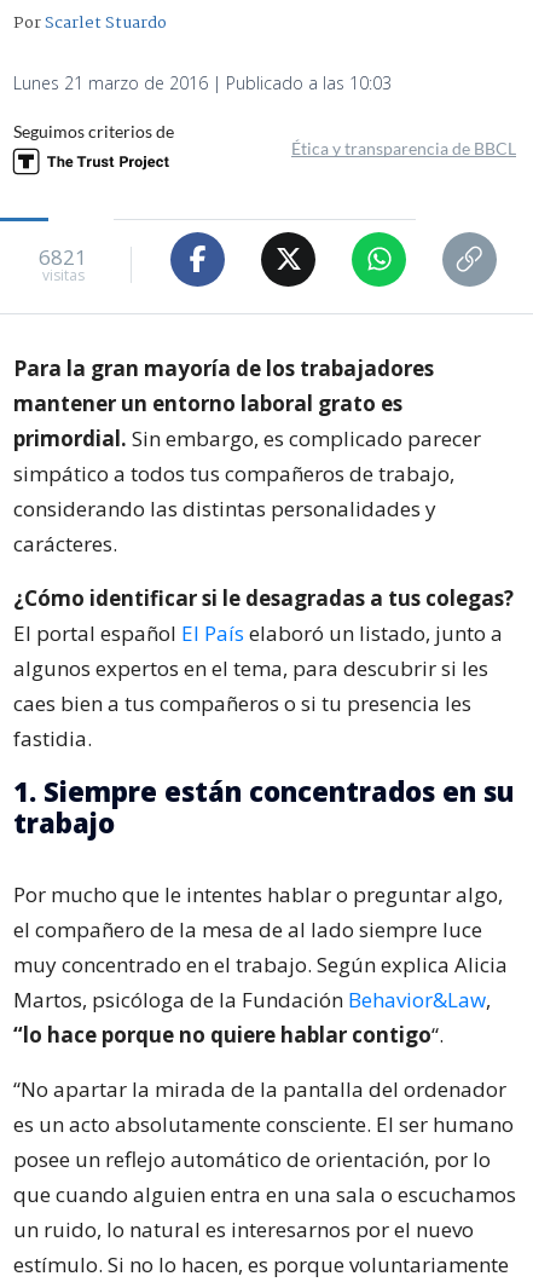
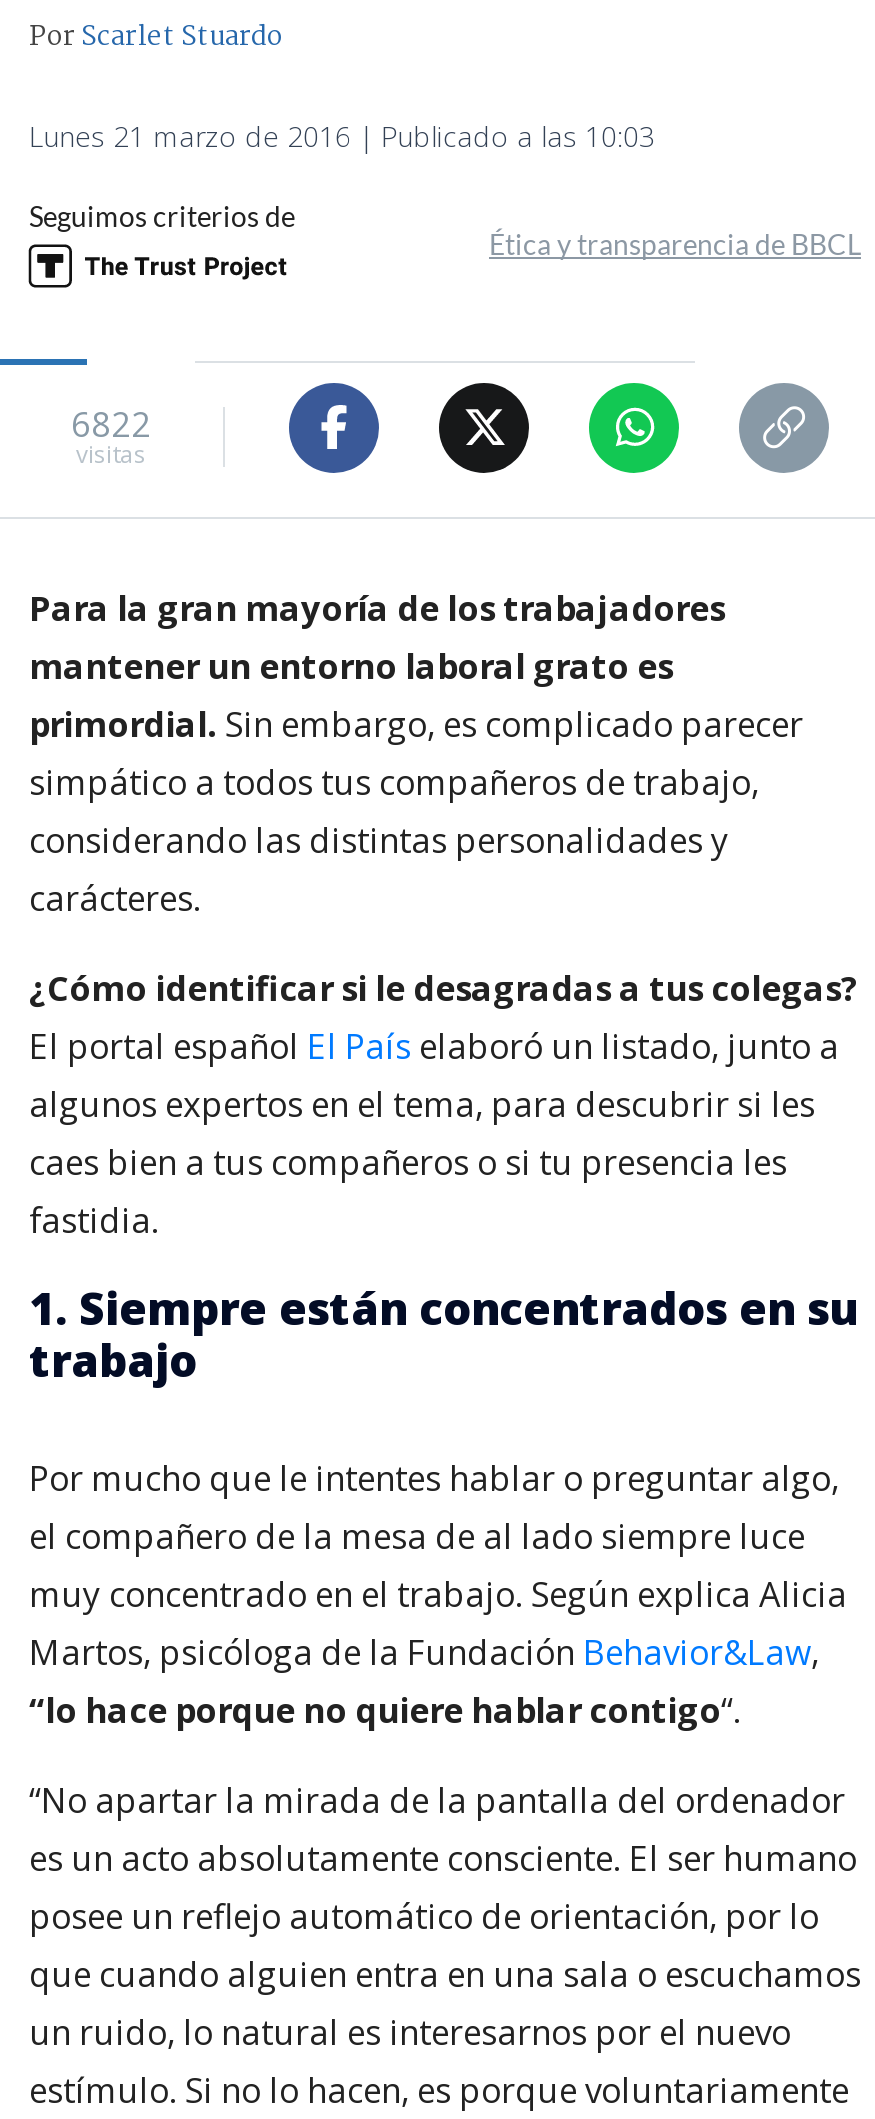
- 6821
+ 6822
